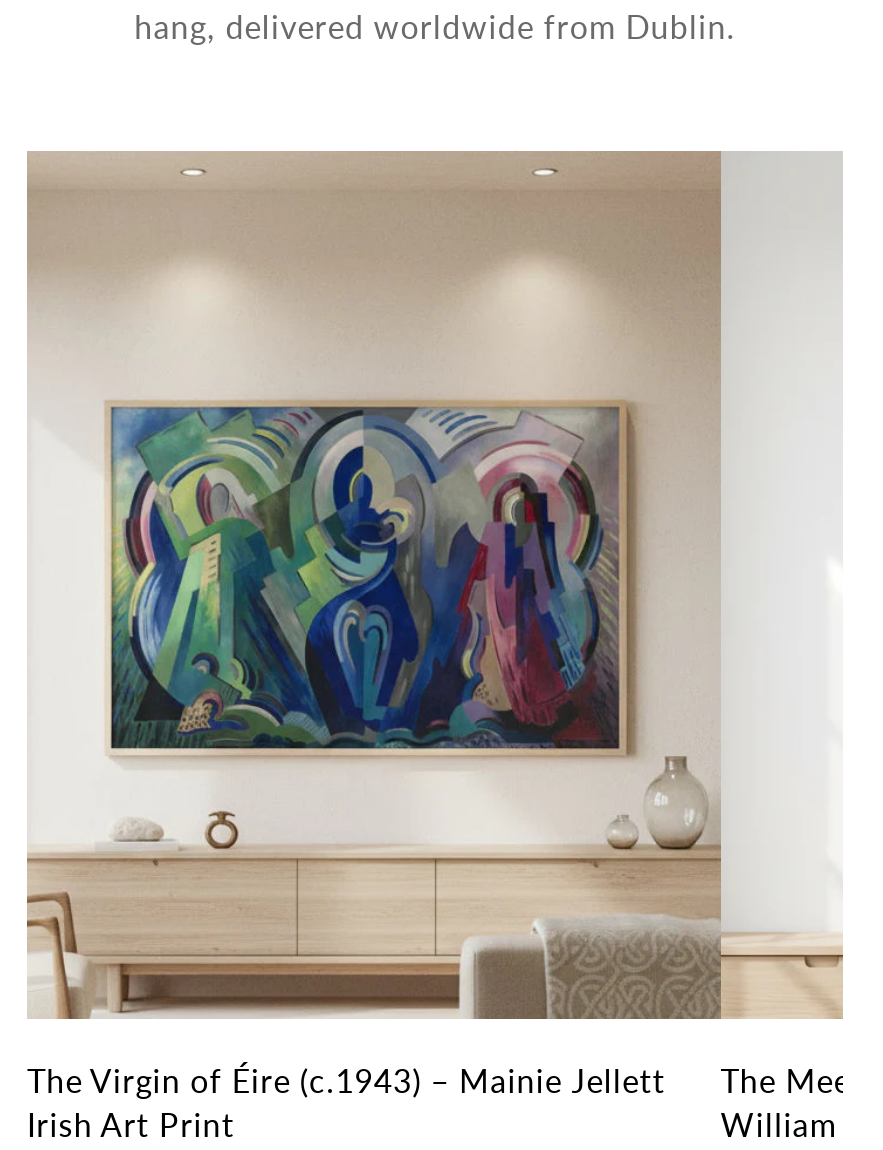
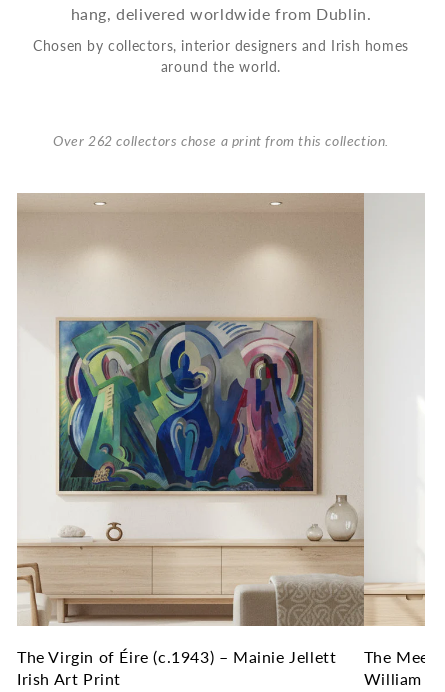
+ Chosen by collectors, interior designers and Irish homes
+ around the world.

+ Over 262 collectors chose a print from this collection.
